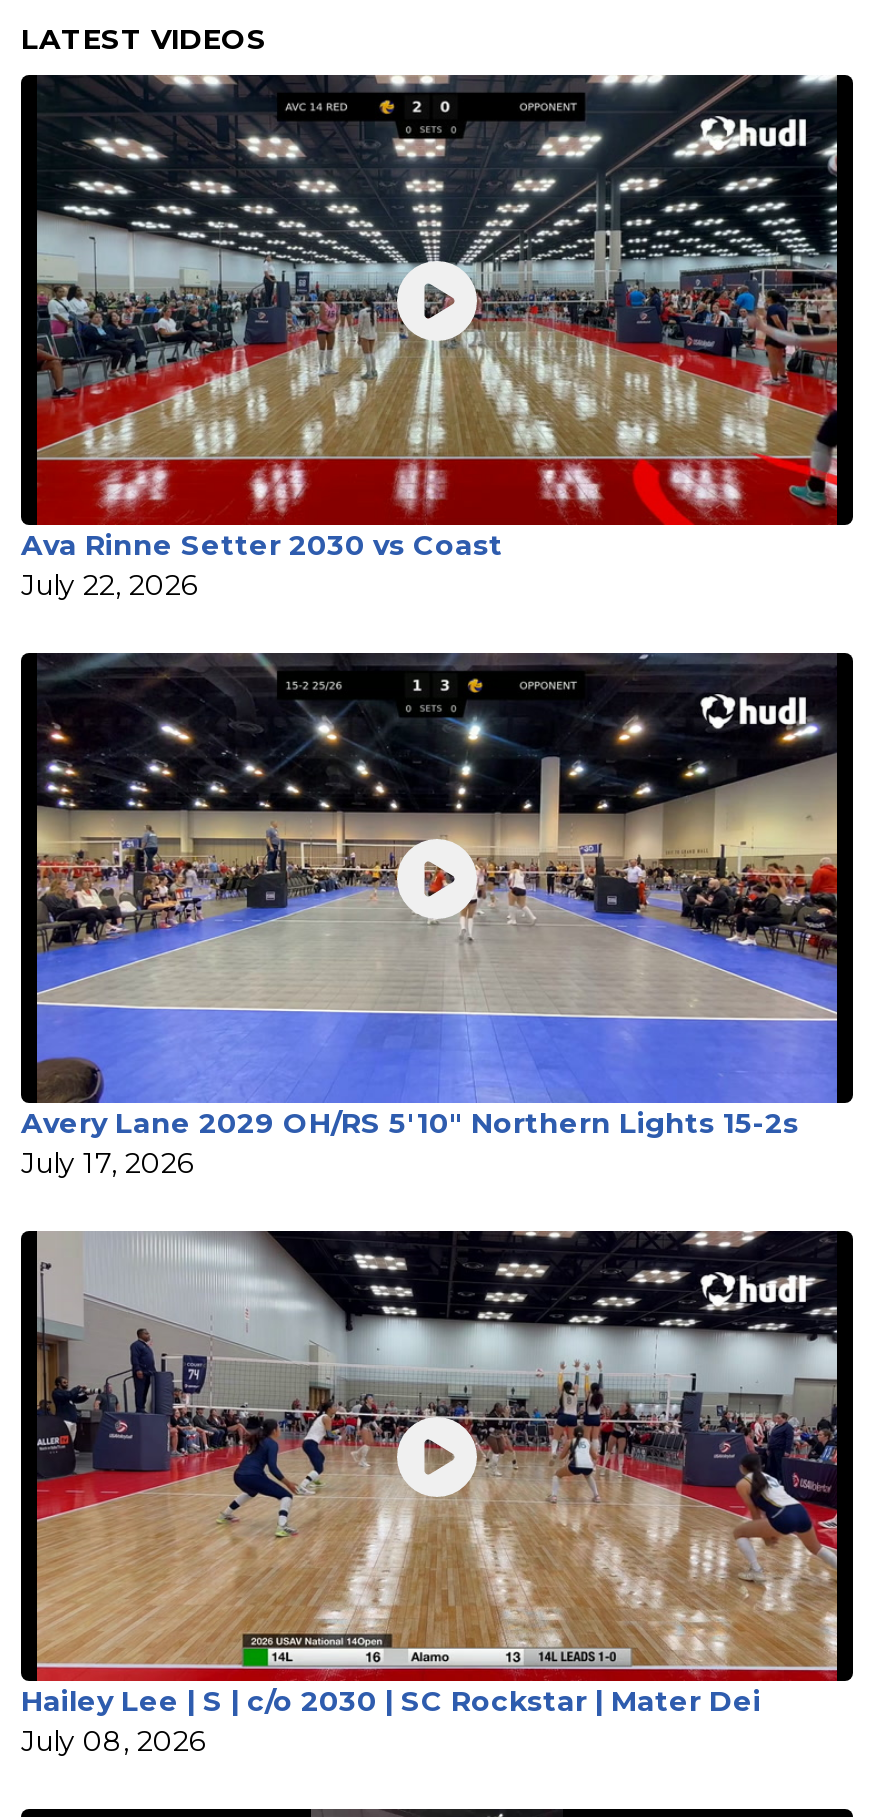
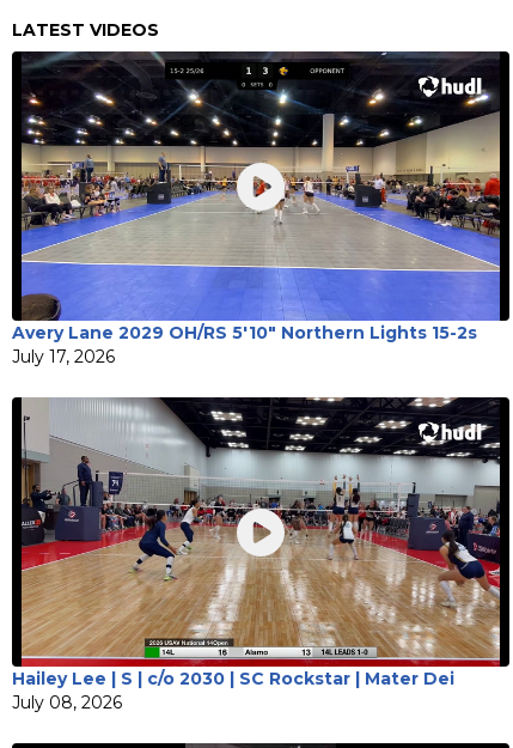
- [image]
- Ava Rinne Setter 2030 vs Coast
- July 22, 2026
